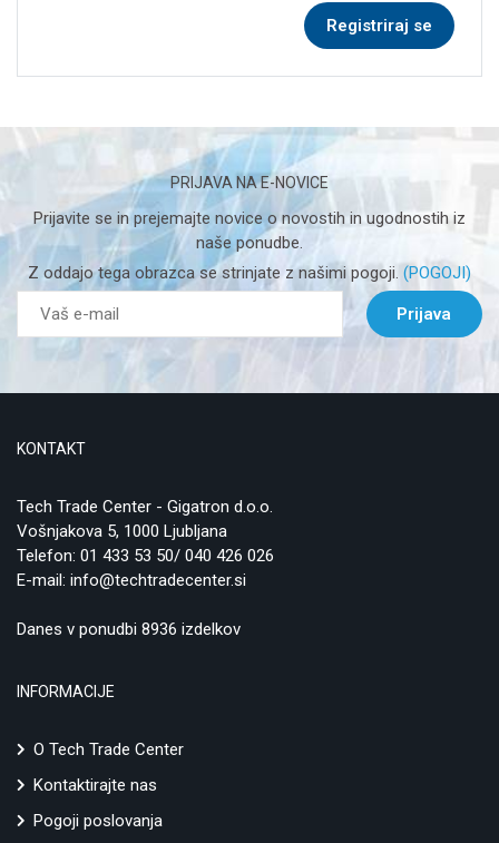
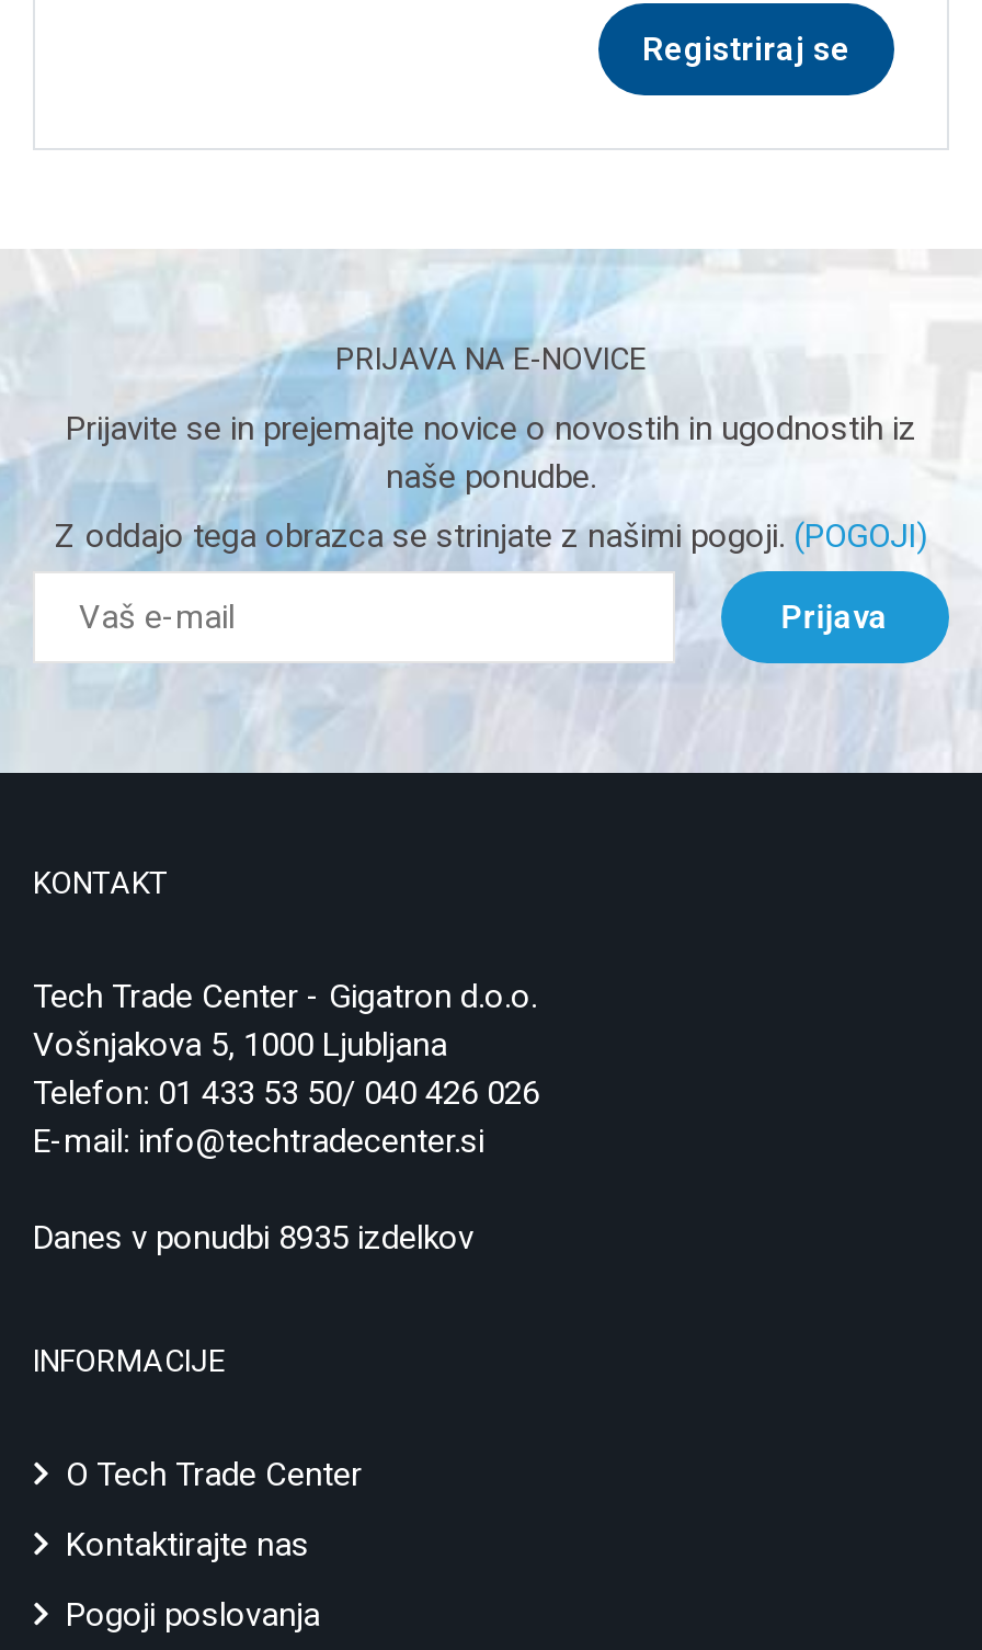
- Danes v ponudbi 8936 izdelkov
+ Danes v ponudbi 8935 izdelkov
